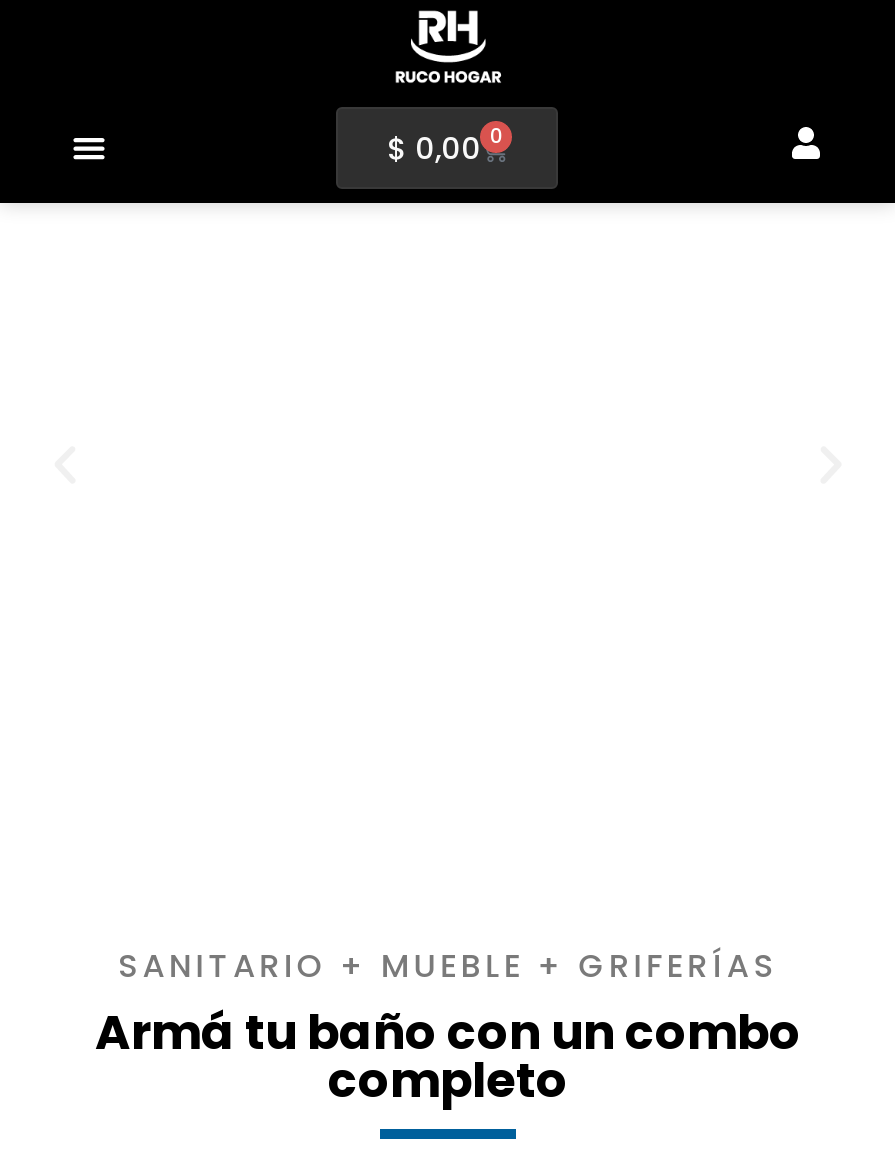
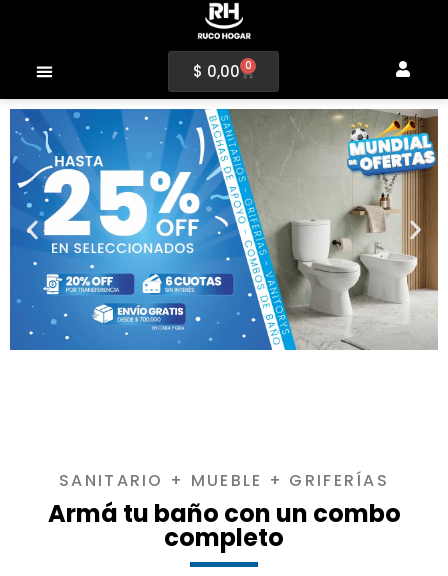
+ [image]
